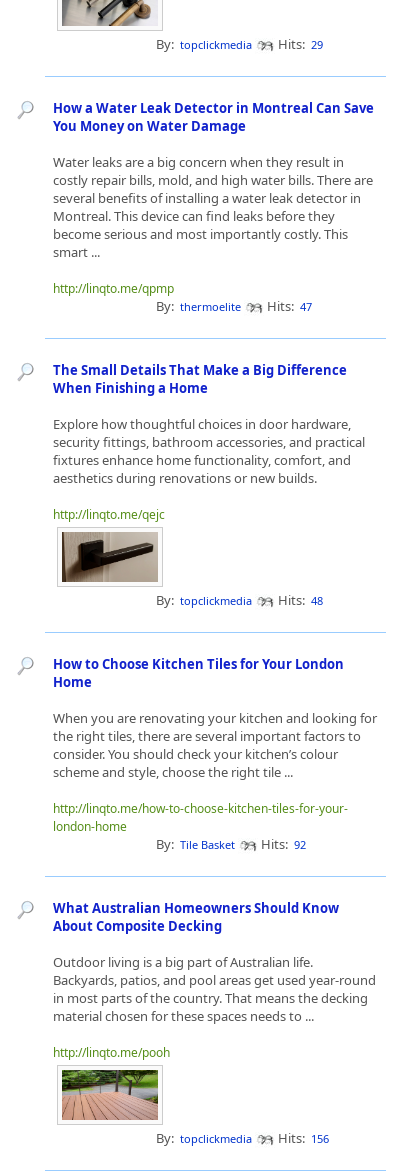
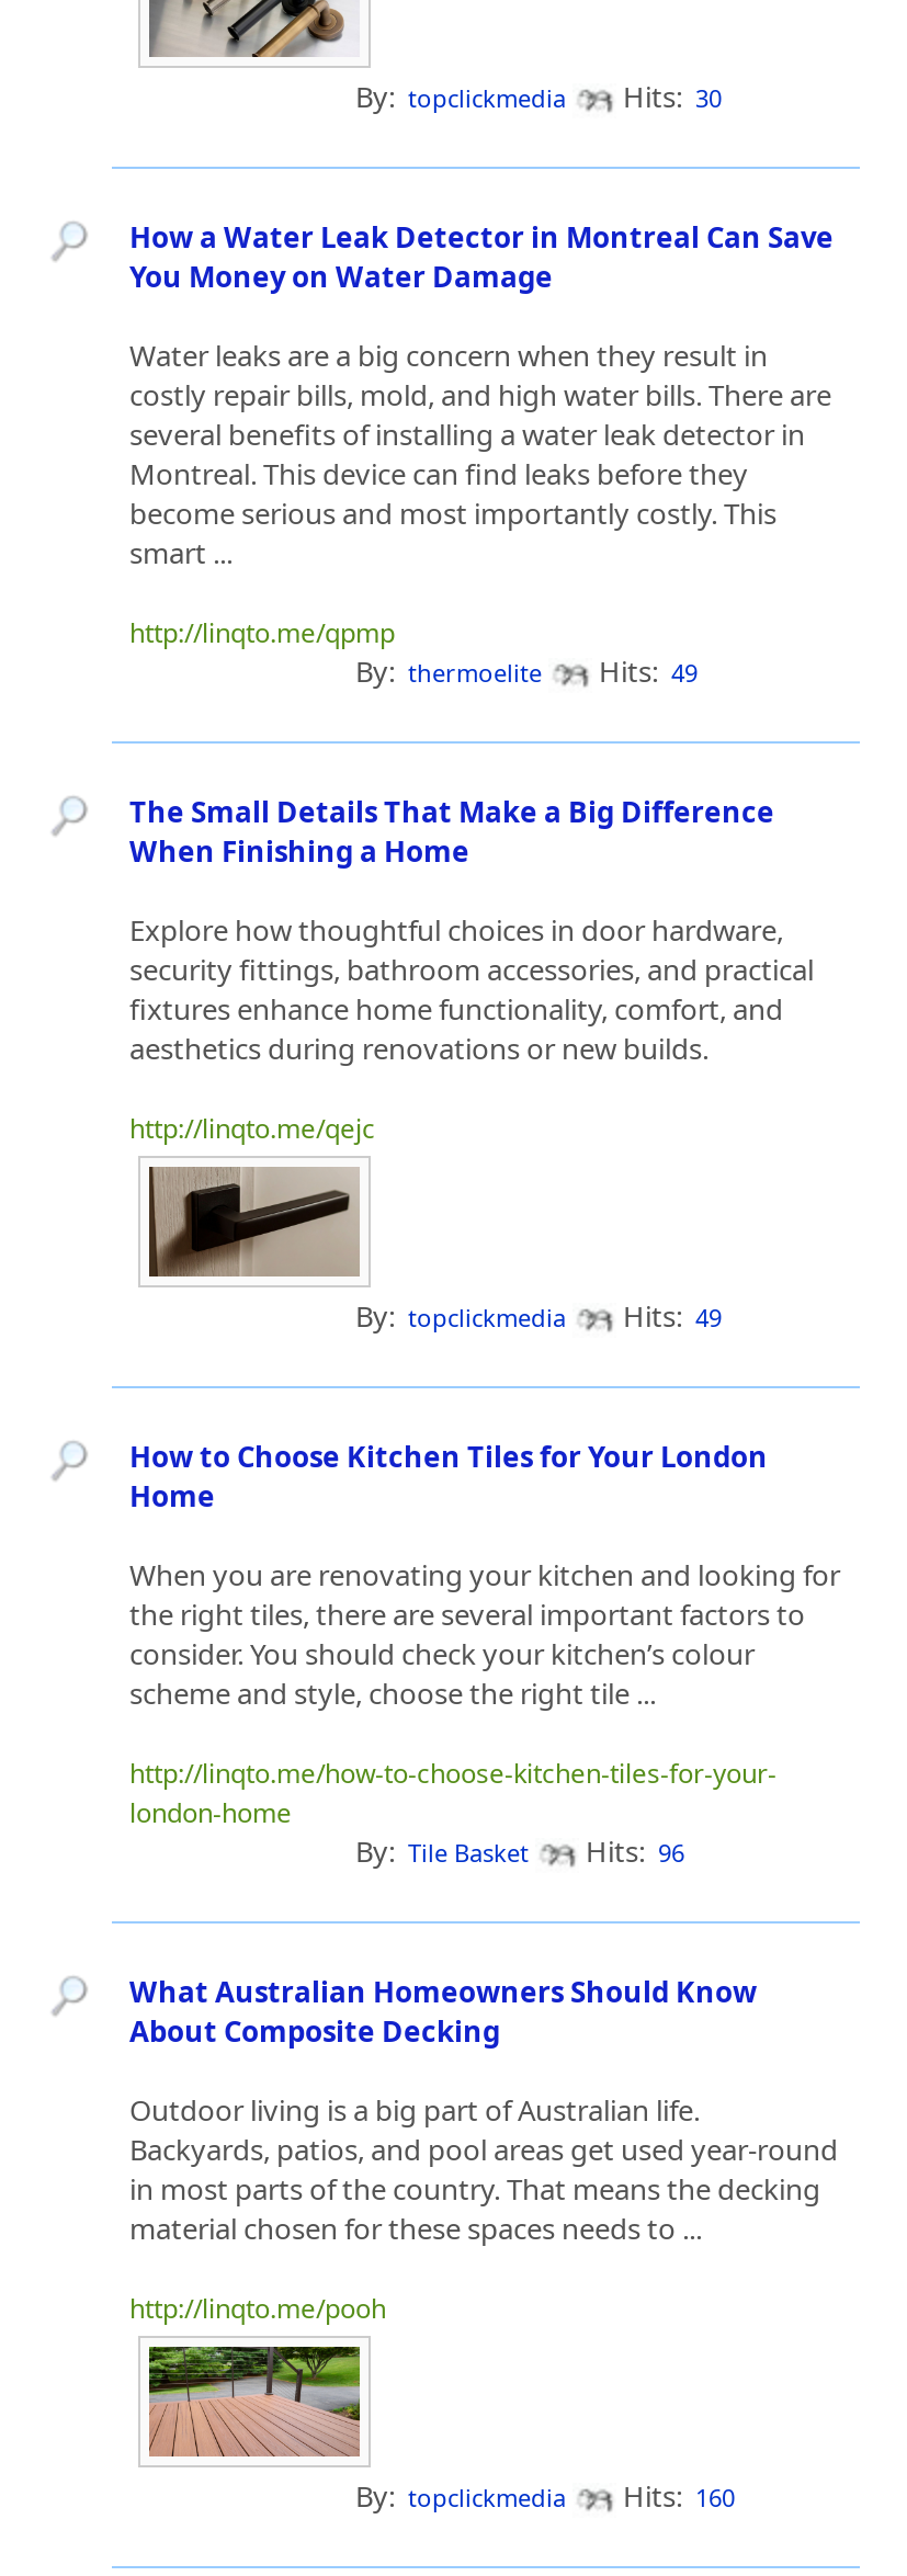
- By: topclickmedia Hits: 29
+ By: topclickmedia Hits: 30

- By: thermoelite Hits: 47
+ By: thermoelite Hits: 49

- By: topclickmedia Hits: 48
+ By: topclickmedia Hits: 49

- By: Tile Basket Hits: 92
+ By: Tile Basket Hits: 96

- By: topclickmedia Hits: 156
+ By: topclickmedia Hits: 160
